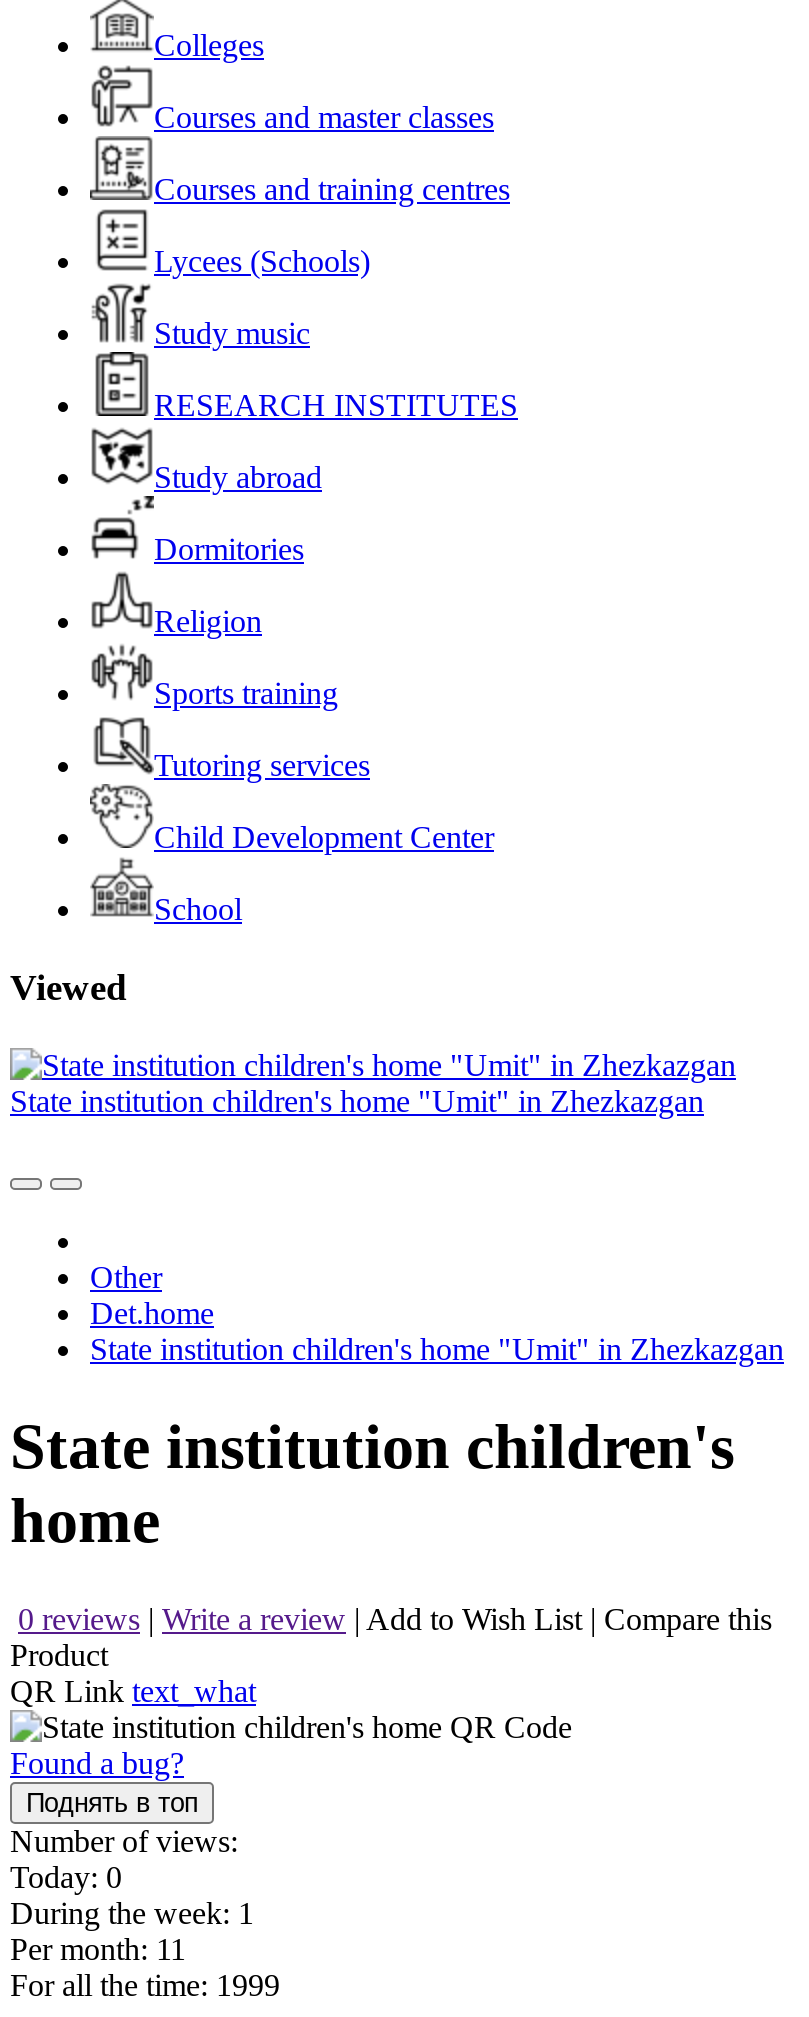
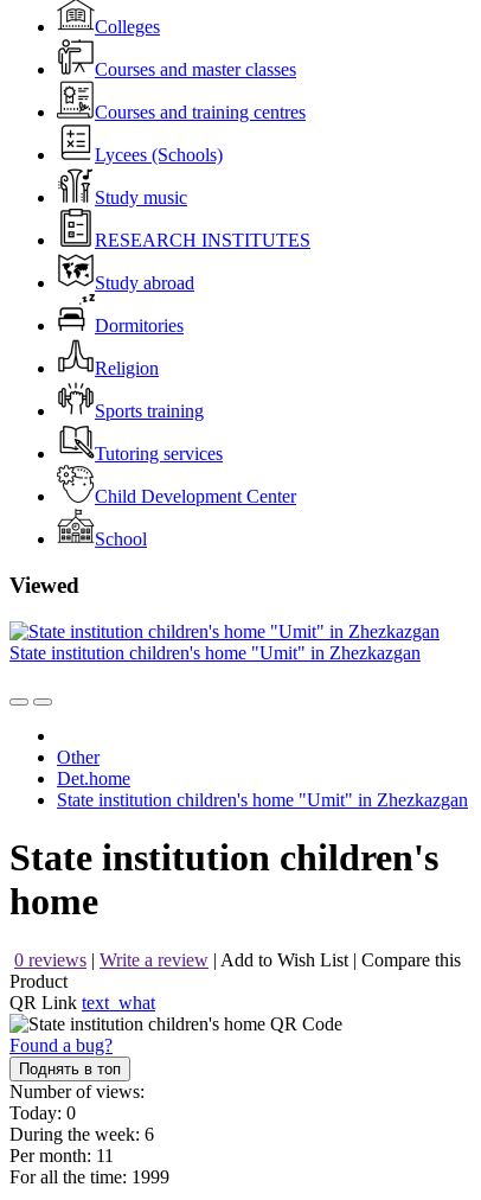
- During the week: 1
+ During the week: 6
